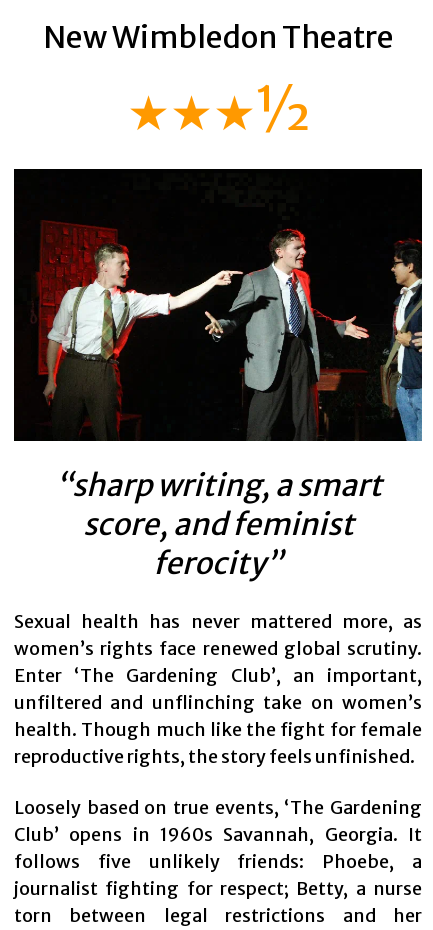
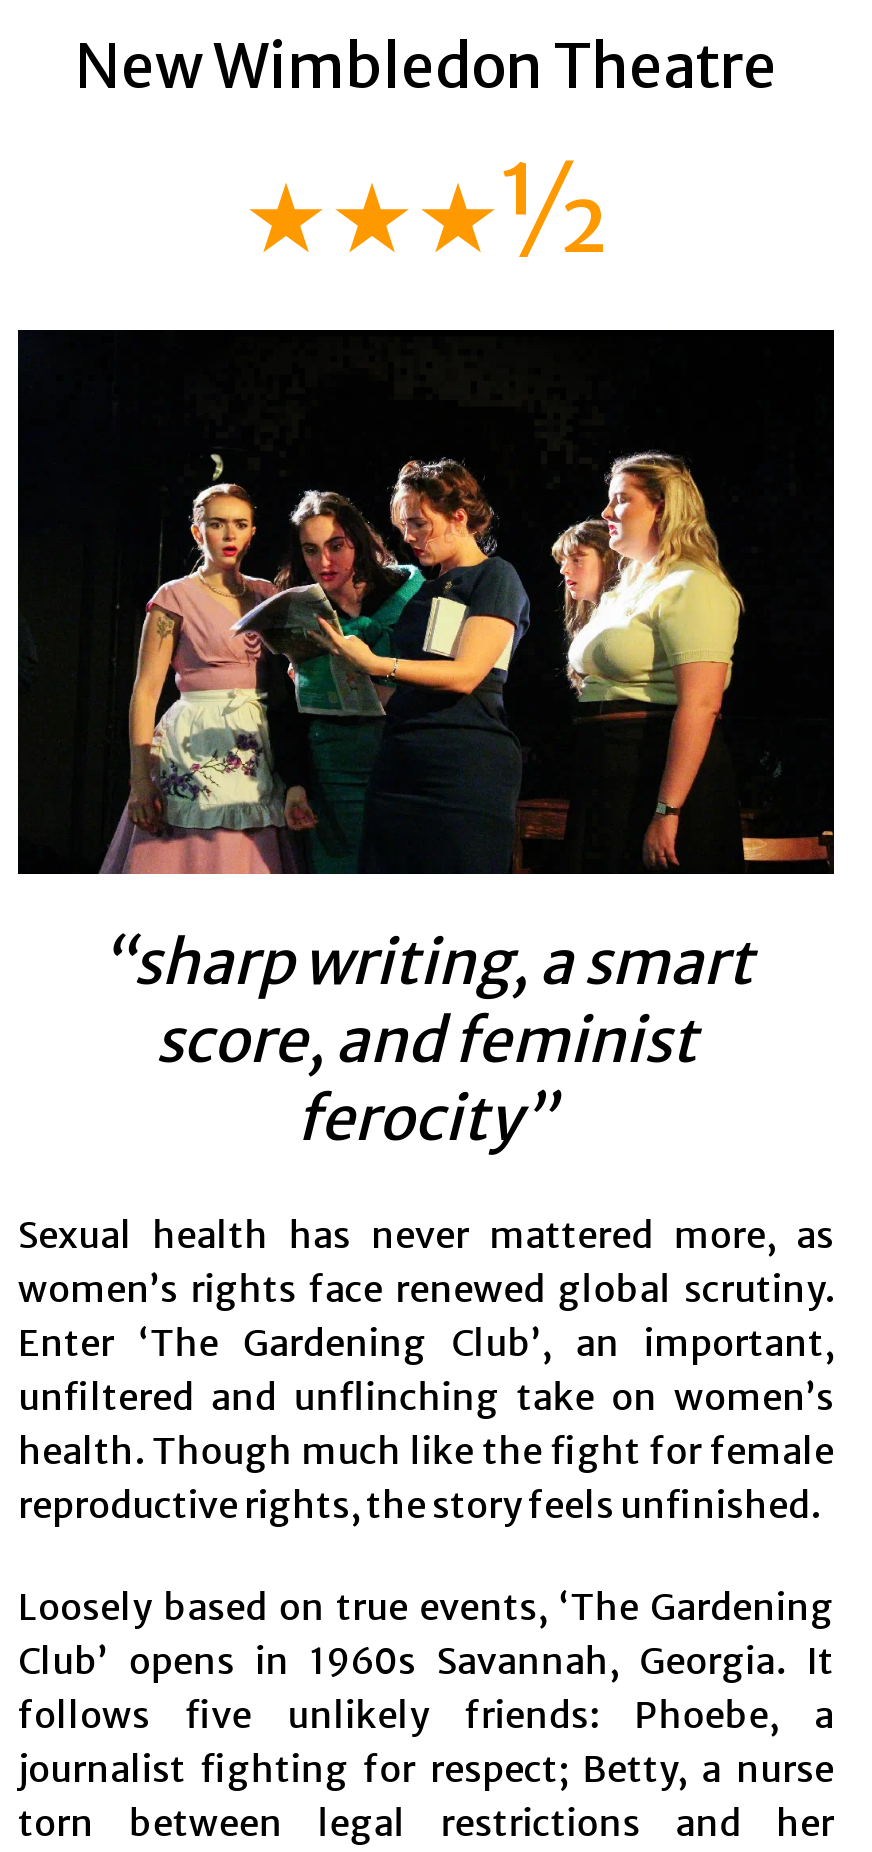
- [image]
+ [image]
